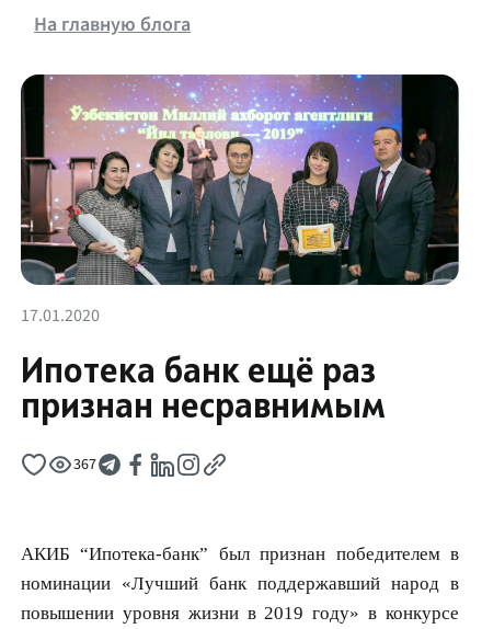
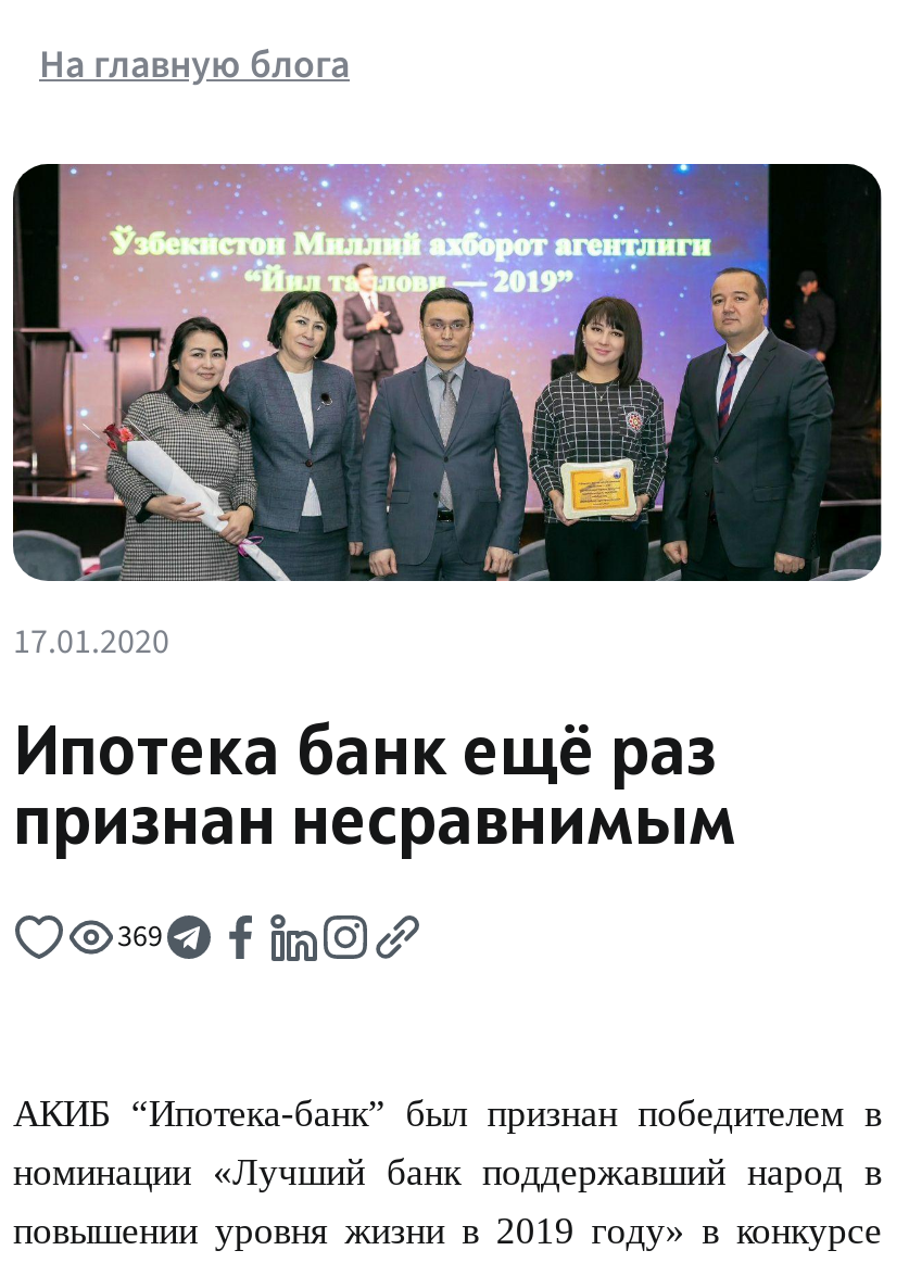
- 367
+ 369
